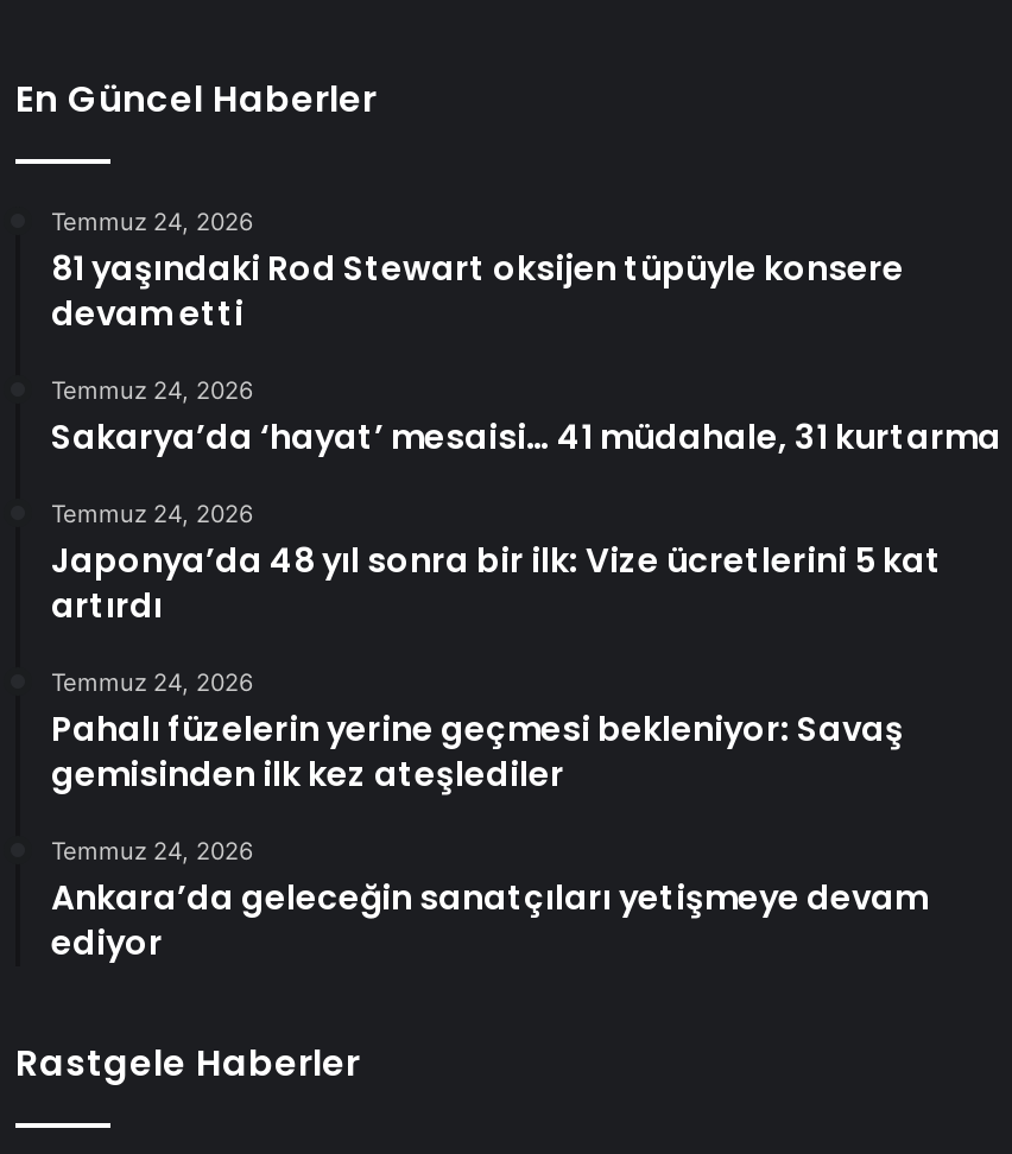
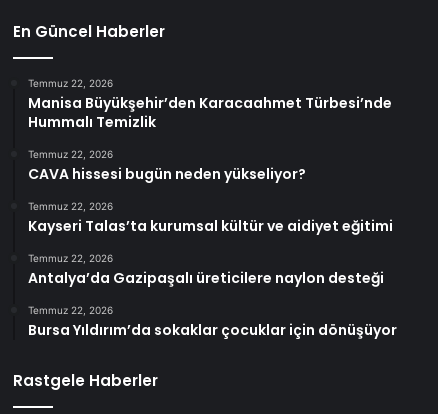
- Temmuz 24, 2026
- 81 yaşındaki Rod Stewart oksijen tüpüyle konsere
- devam etti
+ Temmuz 22, 2026
+ Manisa Büyükşehir’den Karacaahmet Türbesi’nde
+ Hummalı Temizlik

- Temmuz 24, 2026
- Sakarya’da ‘hayat’ mesaisi… 41 müdahale, 31 kurtarma
+ Temmuz 22, 2026
+ CAVA hissesi bugün neden yükseliyor?

- Temmuz 24, 2026
- Japonya’da 48 yıl sonra bir ilk: Vize ücretlerini 5 kat
- artırdı
+ Temmuz 22, 2026
+ Kayseri Talas’ta kurumsal kültür ve aidiyet eğitimi

- Temmuz 24, 2026
- Pahalı füzelerin yerine geçmesi bekleniyor: Savaş
- gemisinden ilk kez ateşlediler
+ Temmuz 22, 2026
+ Antalya’da Gazipaşalı üreticilere naylon desteği

- Temmuz 24, 2026
- Ankara’da geleceğin sanatçıları yetişmeye devam
- ediyor
+ Temmuz 22, 2026
+ Bursa Yıldırım’da sokaklar çocuklar için dönüşüyor
